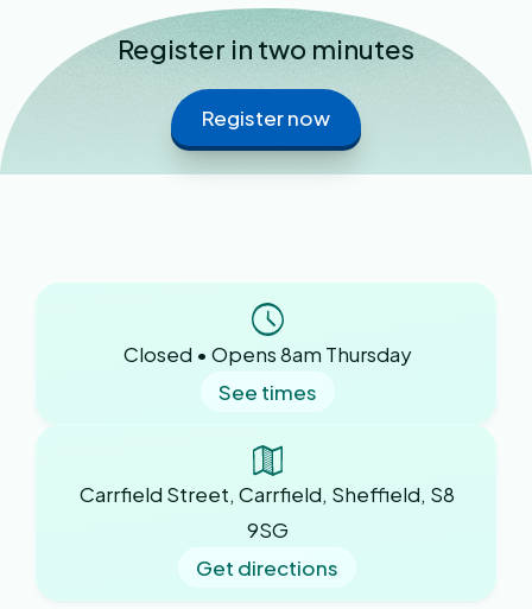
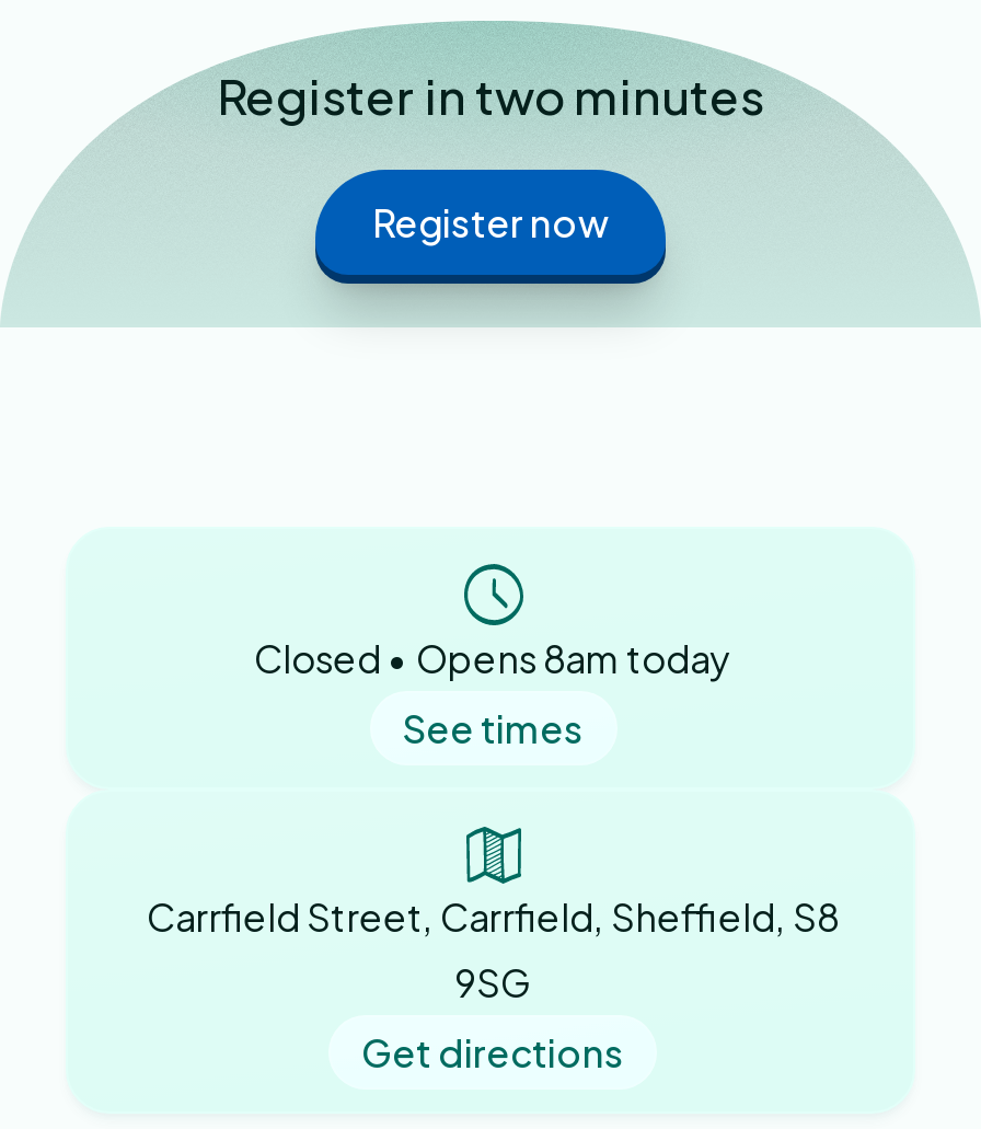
- Closed • Opens 8am Thursday
+ Closed • Opens 8am today
